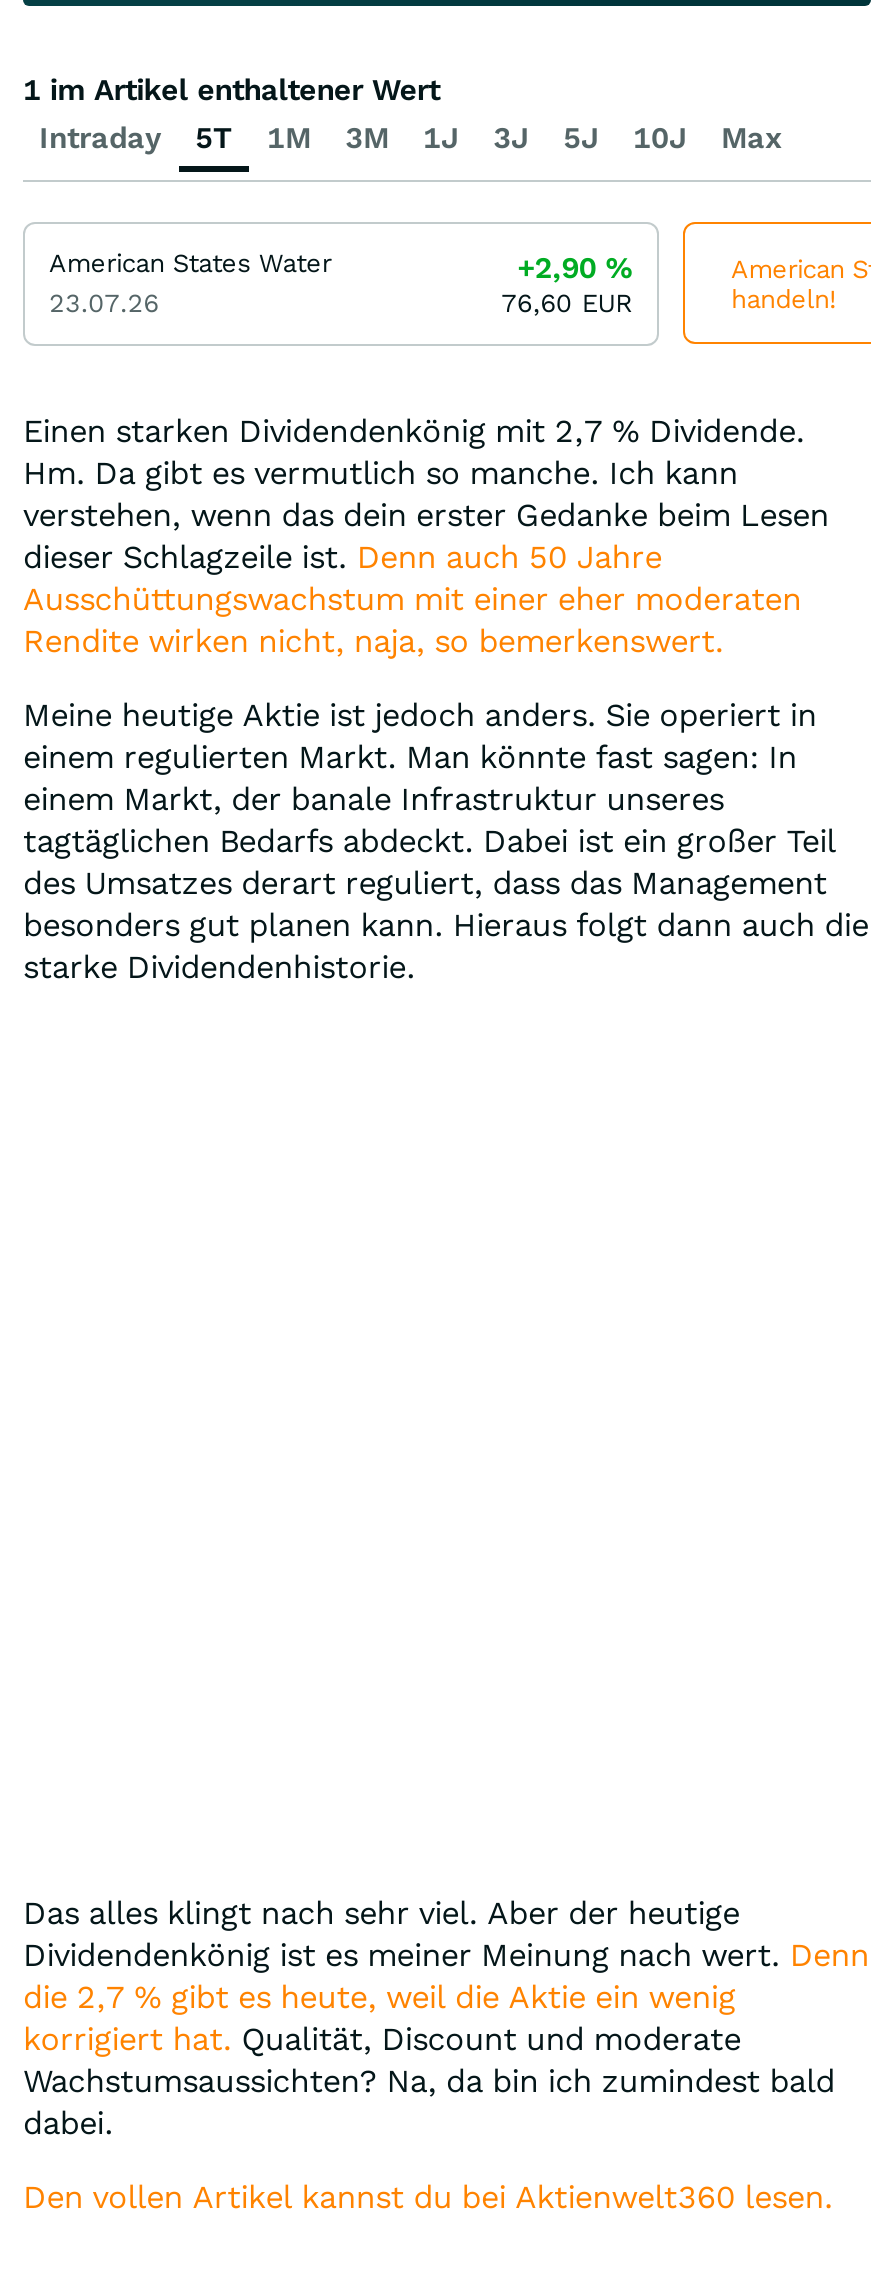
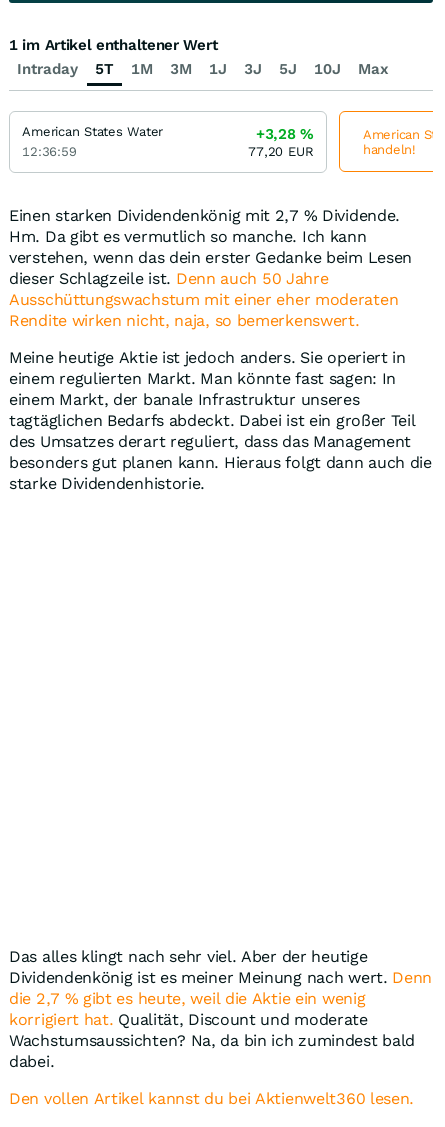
- +2,90%
+ +3,28%

- 23.07.26
+ 12:36:59

- 76,60 EUR
+ 77,20 EUR
